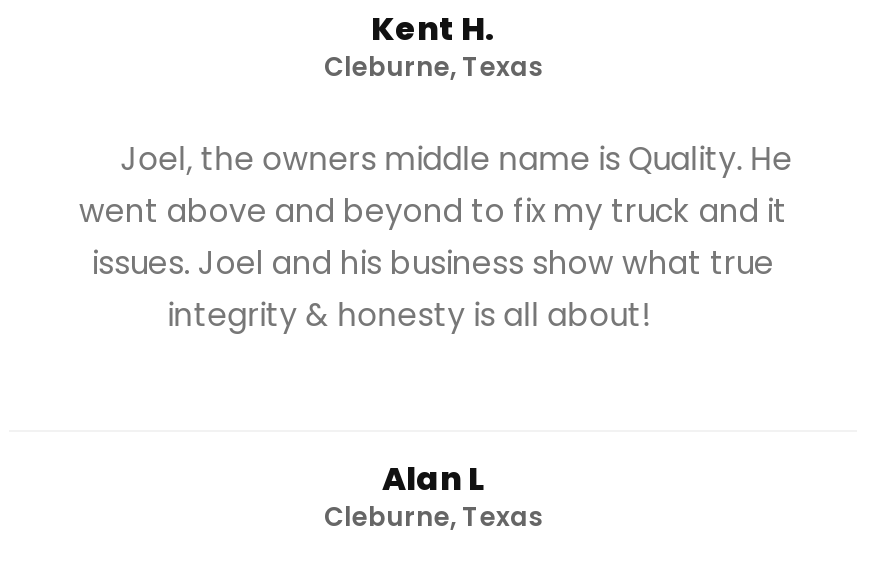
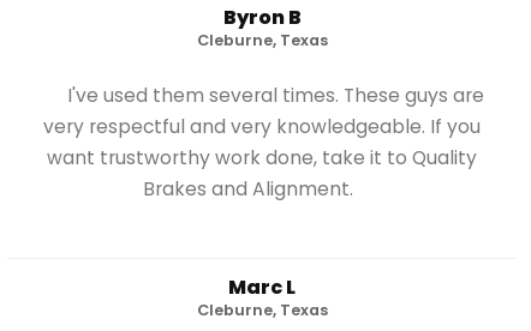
- Kent H.
+ Byron B

- Joel, the owners middle name is Quality. He
- went above and beyond to fix my truck and it
- issues. Joel and his business show what true
- integrity & honesty is all about!
+ I've used them several times. These guys are
+ very respectful and very knowledgeable. If you
+ want trustworthy work done, take it to Quality
+ Brakes and Alignment.

- Alan L
+ Marc L
